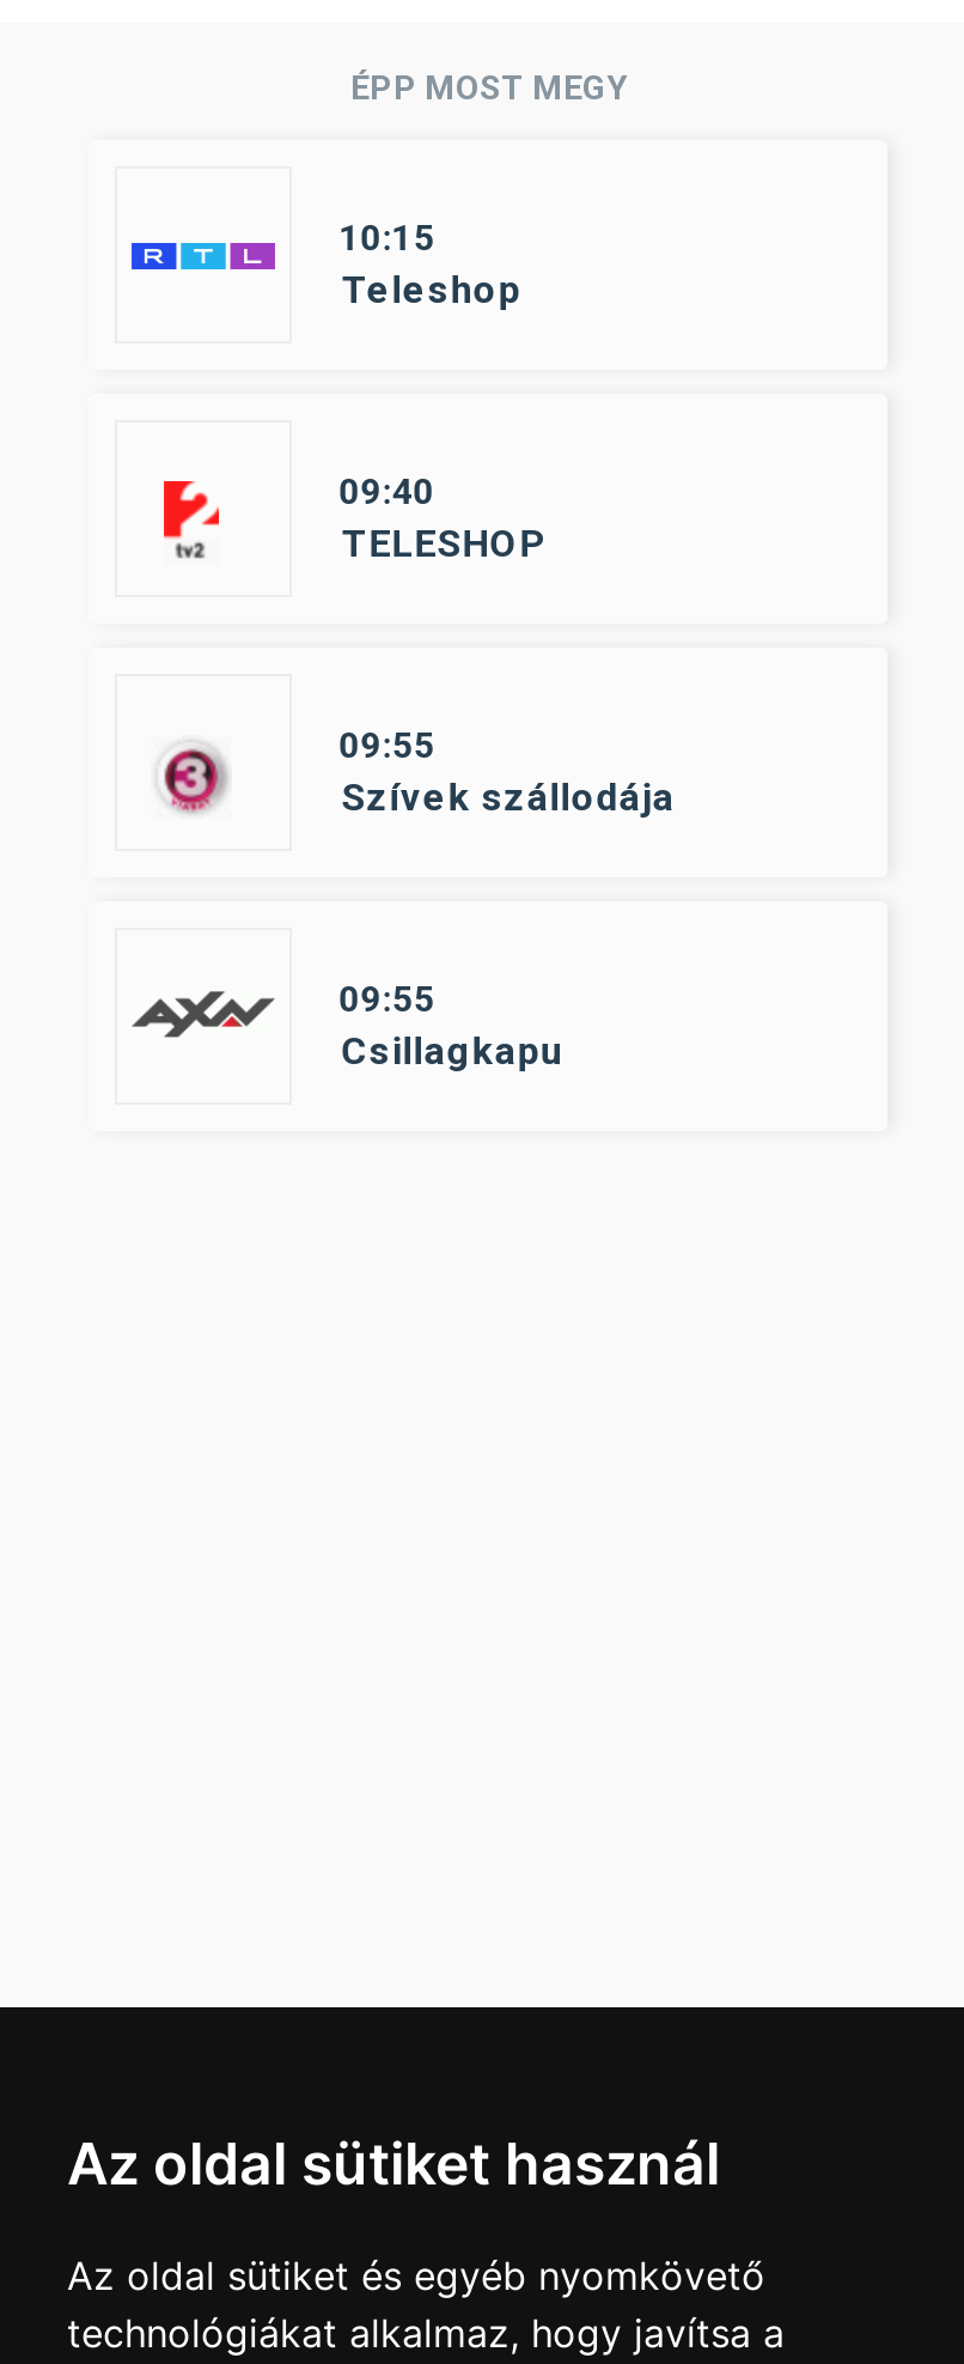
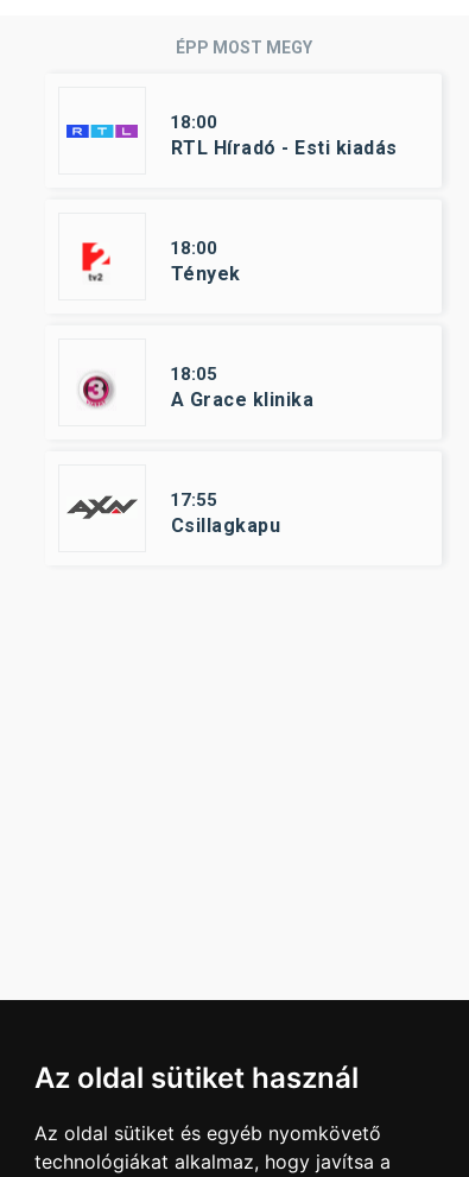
- 10:15
- Teleshop
+ 18:00
+ RTL Híradó - Esti kiadás

- 09:40
- TELESHOP
+ 18:00
+ Tények

- 09:55
- Szívek szállodája
+ 18:05
+ A Grace klinika

- 09:55
+ 17:55
